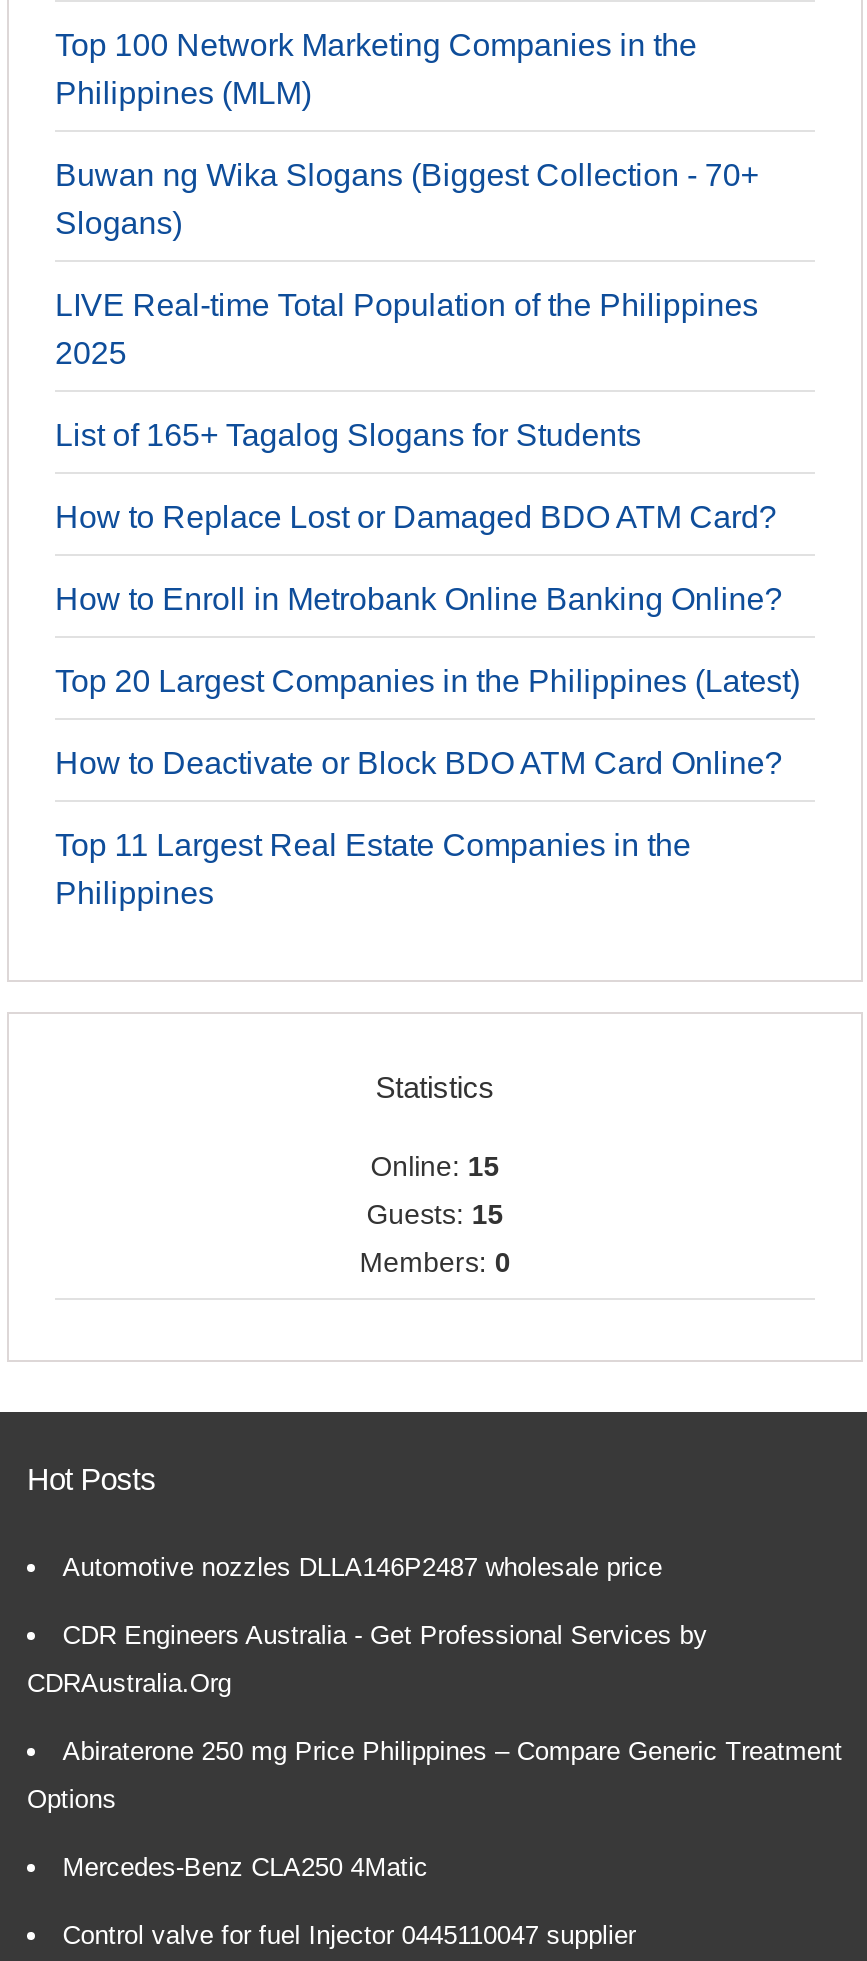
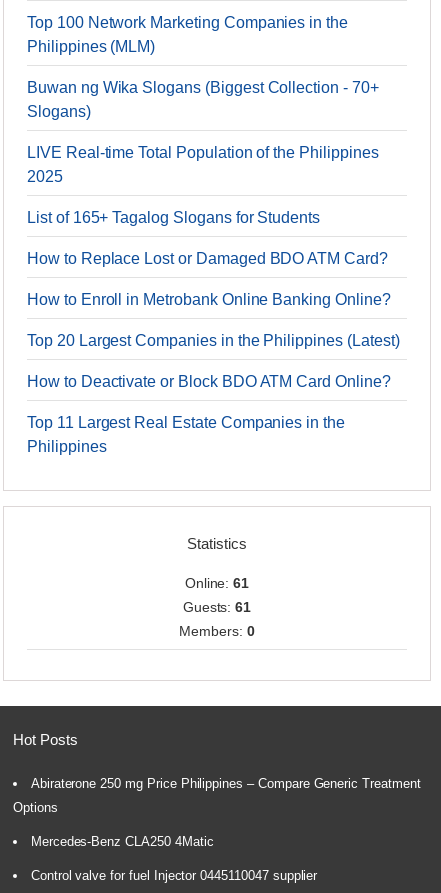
- Online: 15
+ Online: 61

- Guests: 15
+ Guests: 61

- Automotive nozzles DLLA146P2487 wholesale price
- CDR Engineers Australia - Get Professional Services by
- CDRAustralia.Org
